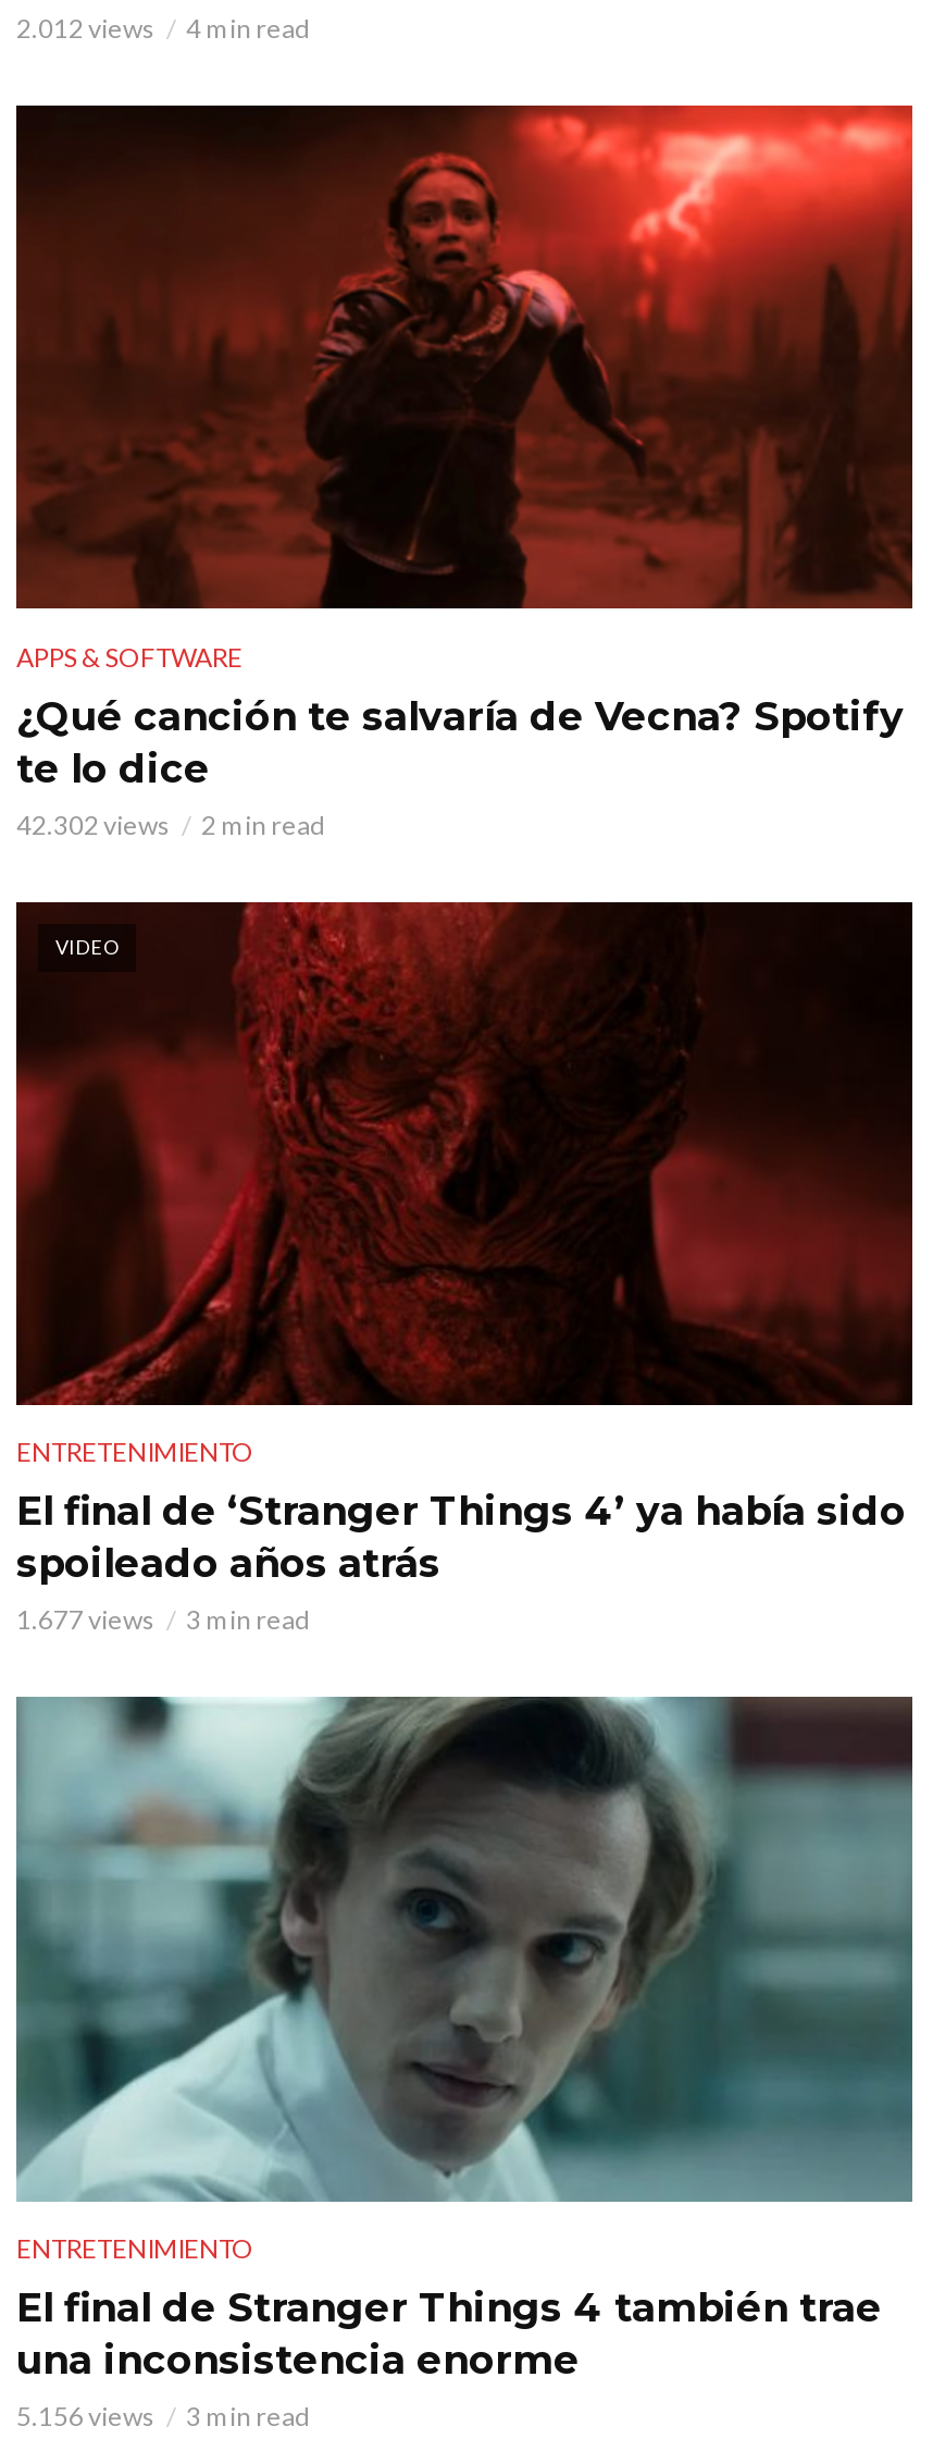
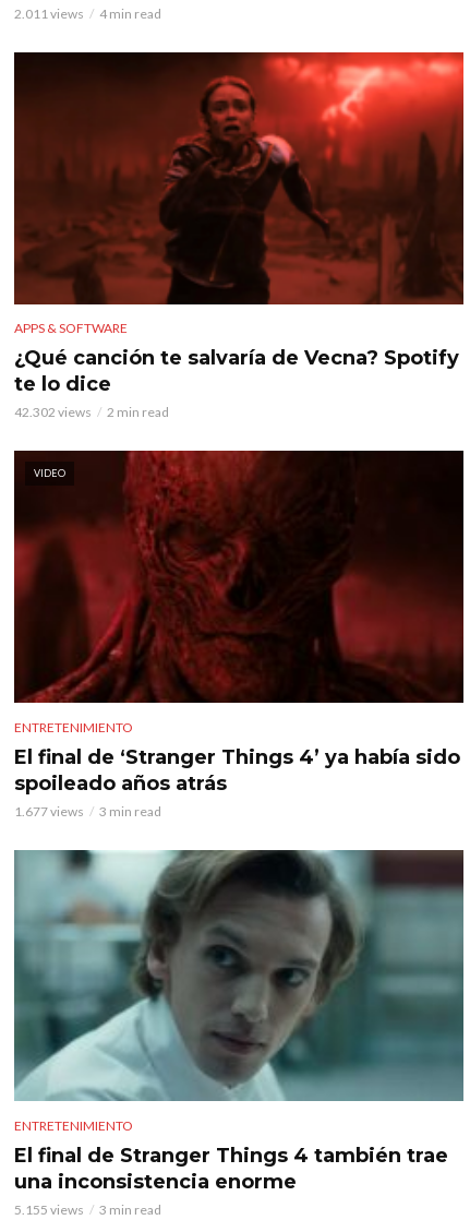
- 2.012 views 4 min read
+ 2.011 views 4 min read

- 5.156 views 3 min read
+ 5.155 views 3 min read
